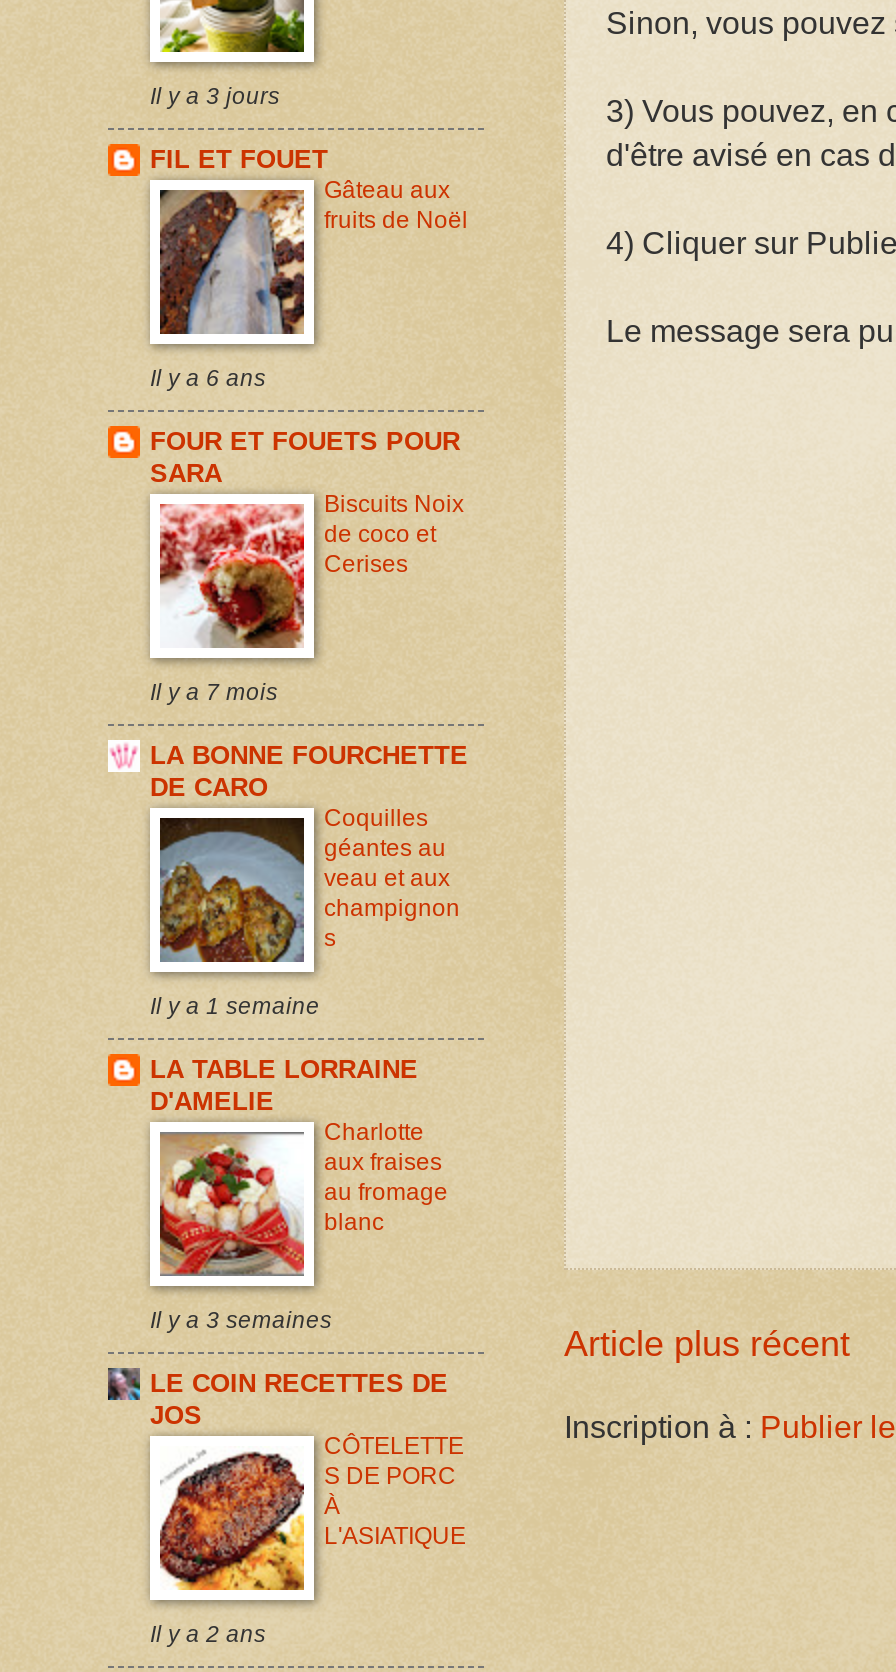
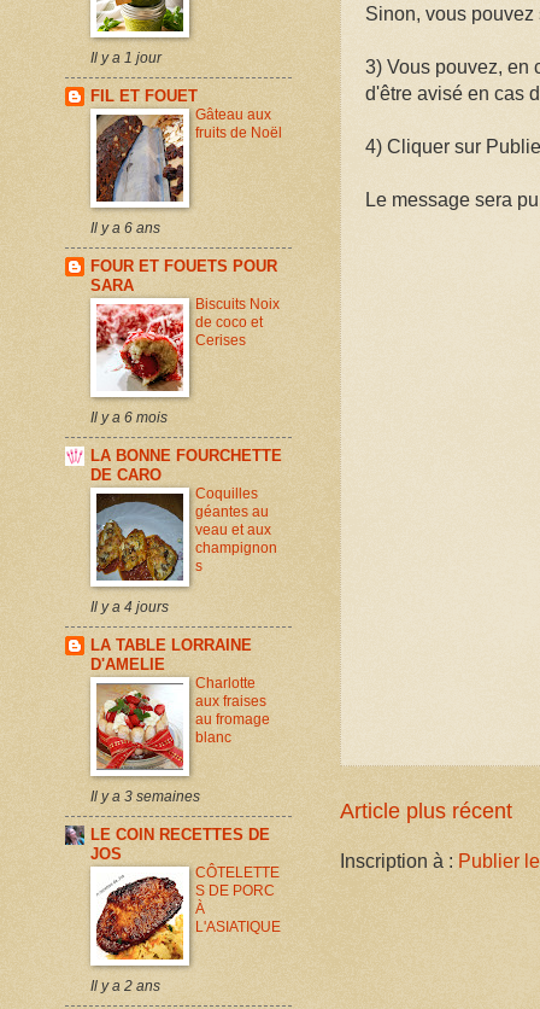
- Il y a 3 jours
+ Il y a 1 jour

- Il y a 7 mois
+ Il y a 6 mois

- Il y a 1 semaine
+ Il y a 4 jours
